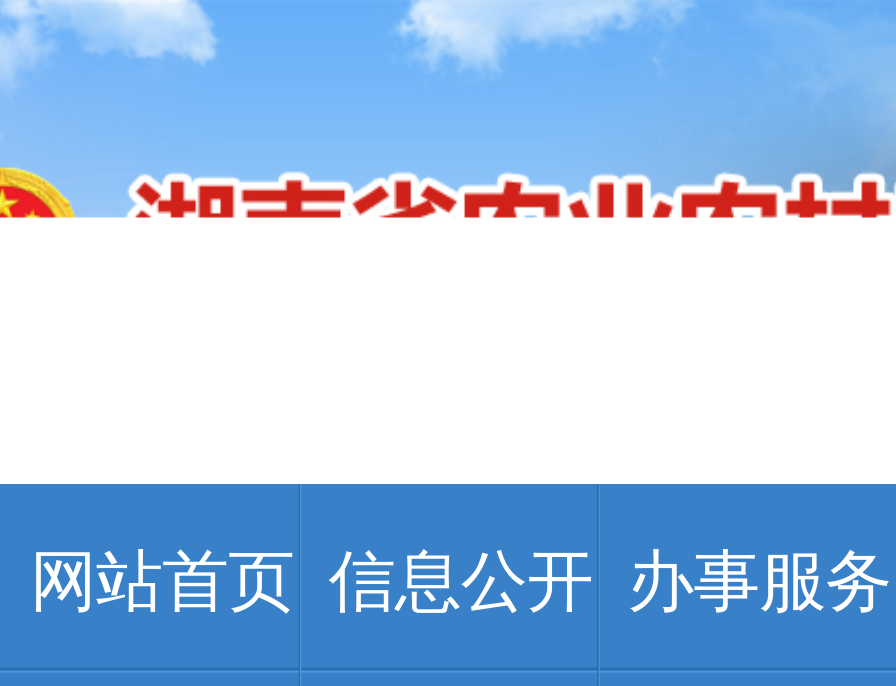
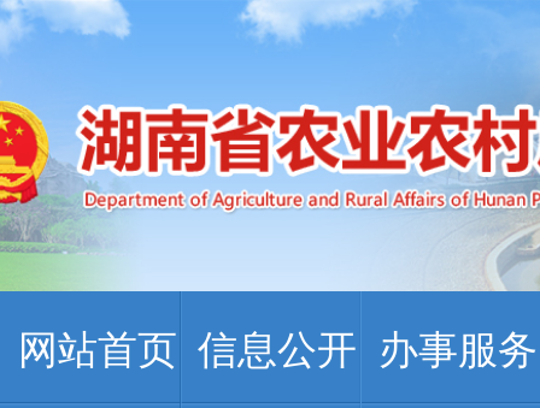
+ [image]
